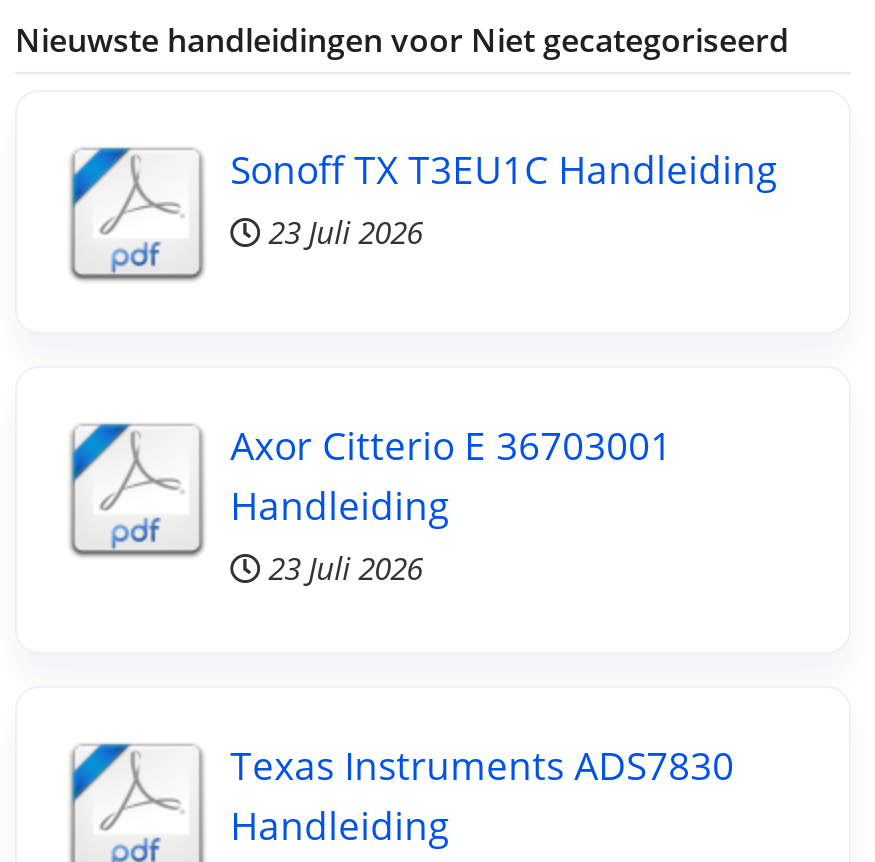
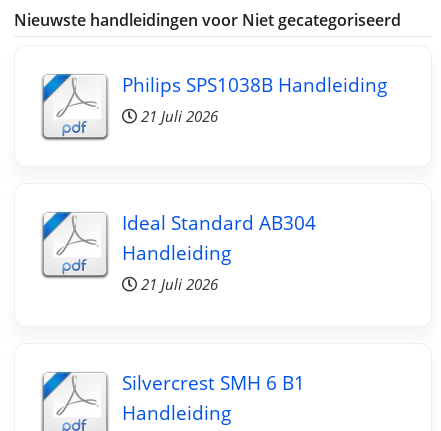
- Sonoff TX T3EU1C Handleiding
- 23 Juli 2026
+ Philips SPS1038B Handleiding
+ 21 Juli 2026

- Axor Citterio E 36703001
+ Ideal Standard AB304

- 23 Juli 2026
+ 21 Juli 2026

- Texas Instruments ADS7830
+ Silvercrest SMH 6 B1
